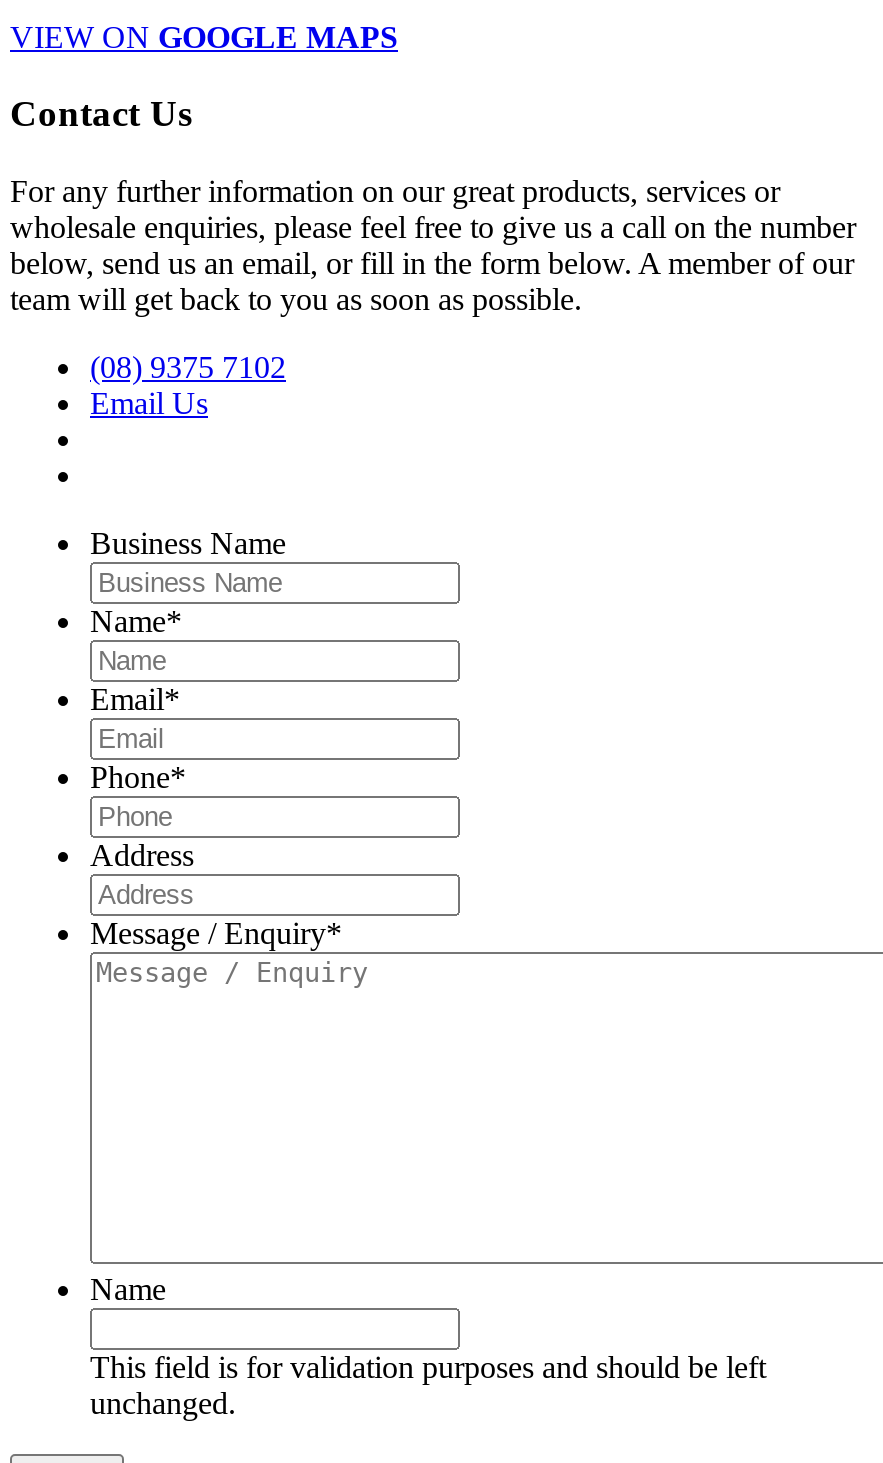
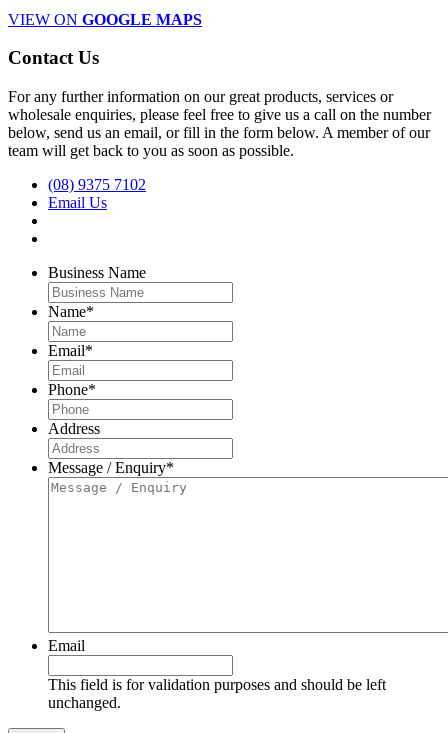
- Name
+ Email
